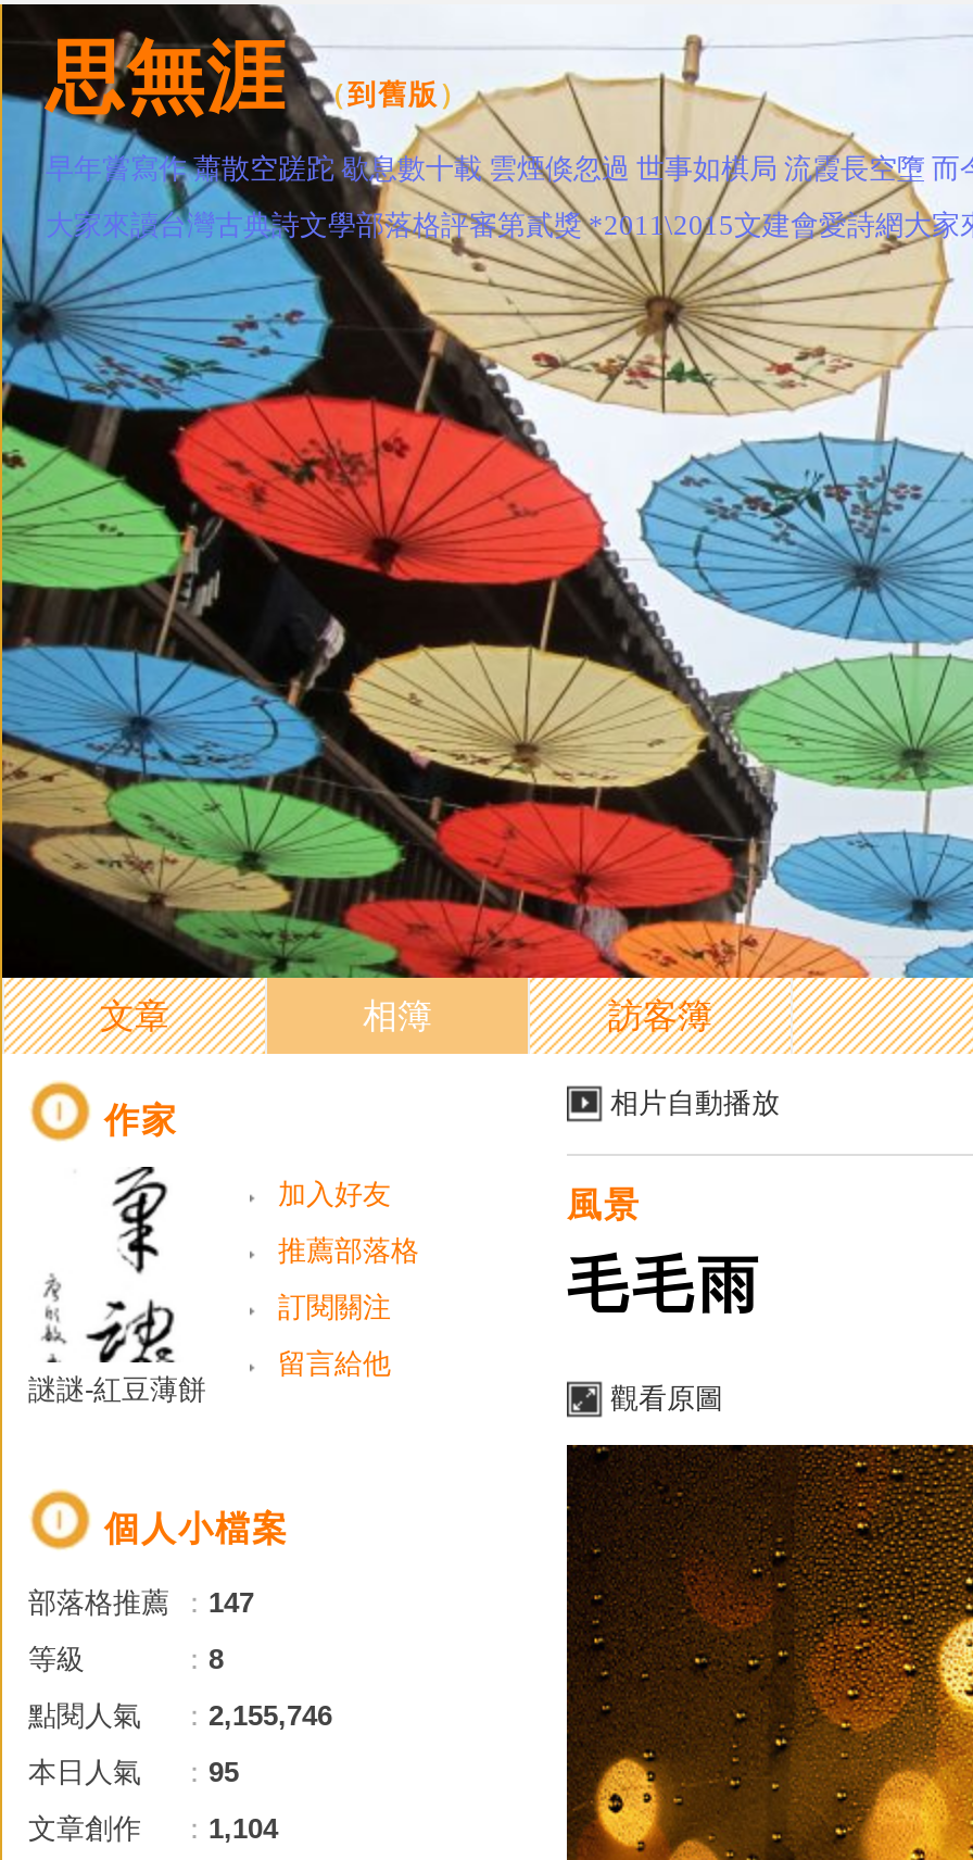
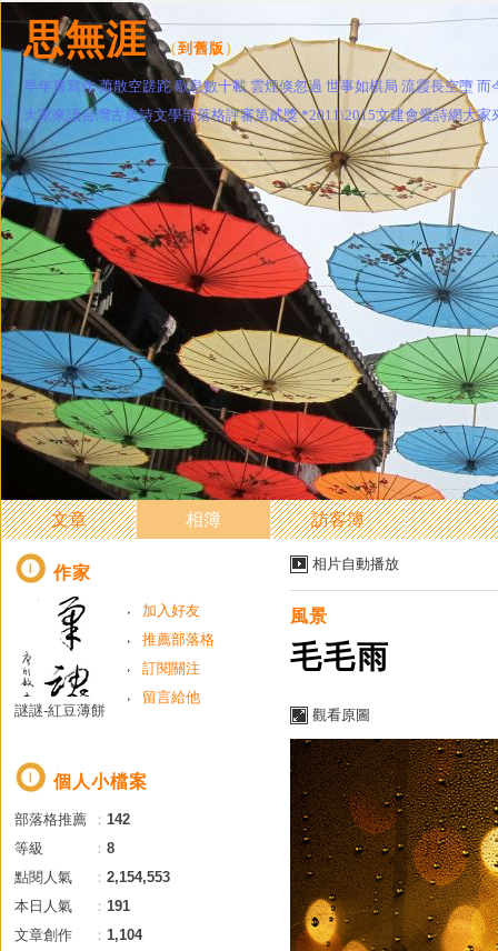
- 部落格推薦 ：147
+ 部落格推薦 ：142

- 點閱人氣 ：2,155,746
+ 點閱人氣 ：2,154,553

- 本日人氣 ：95
+ 本日人氣 ：191
